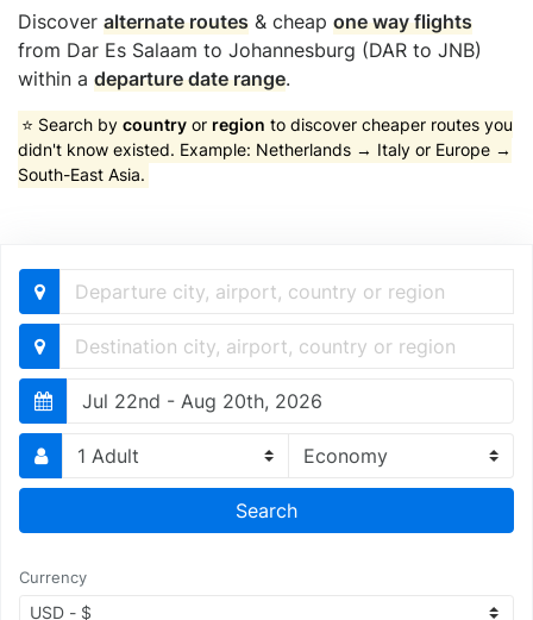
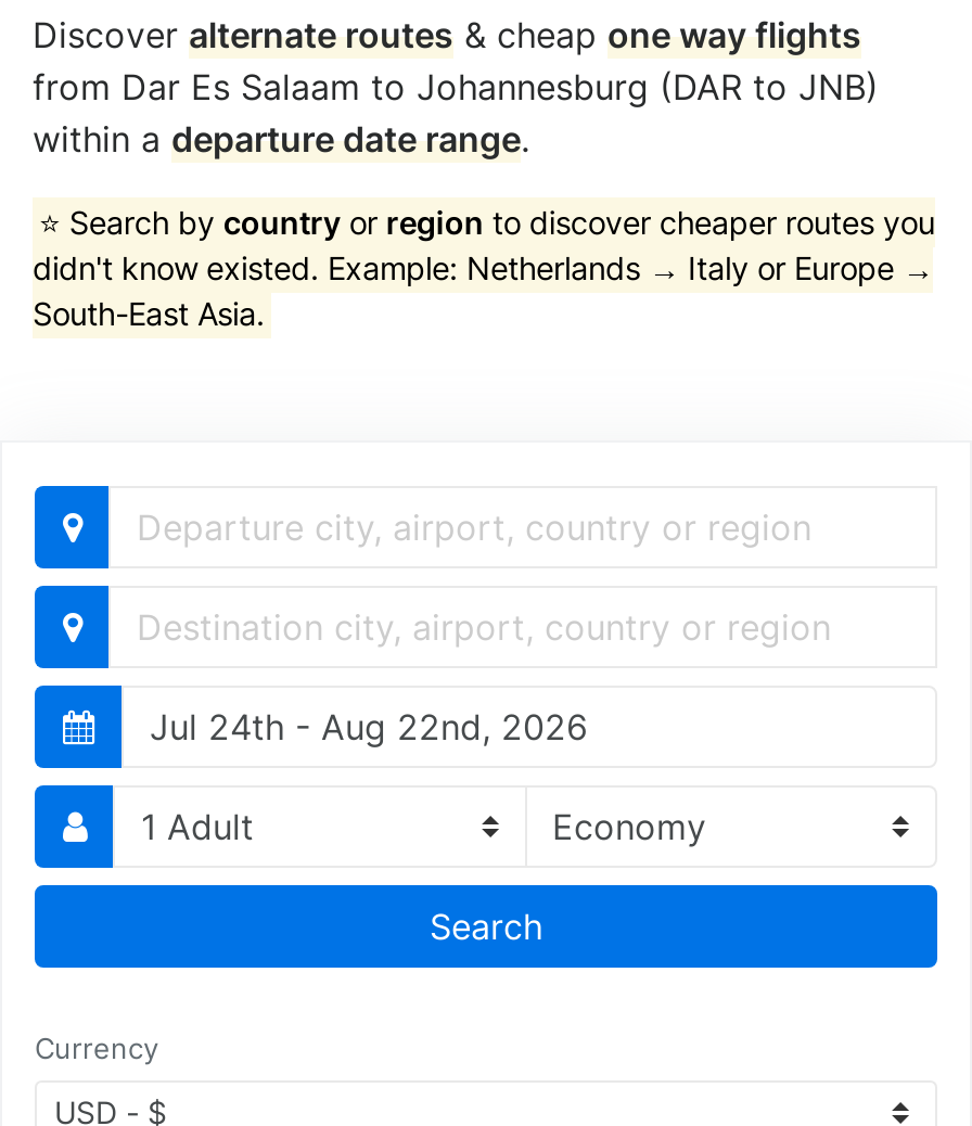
- Jul 22nd - Aug 20th, 2026
+ Jul 24th - Aug 22nd, 2026
